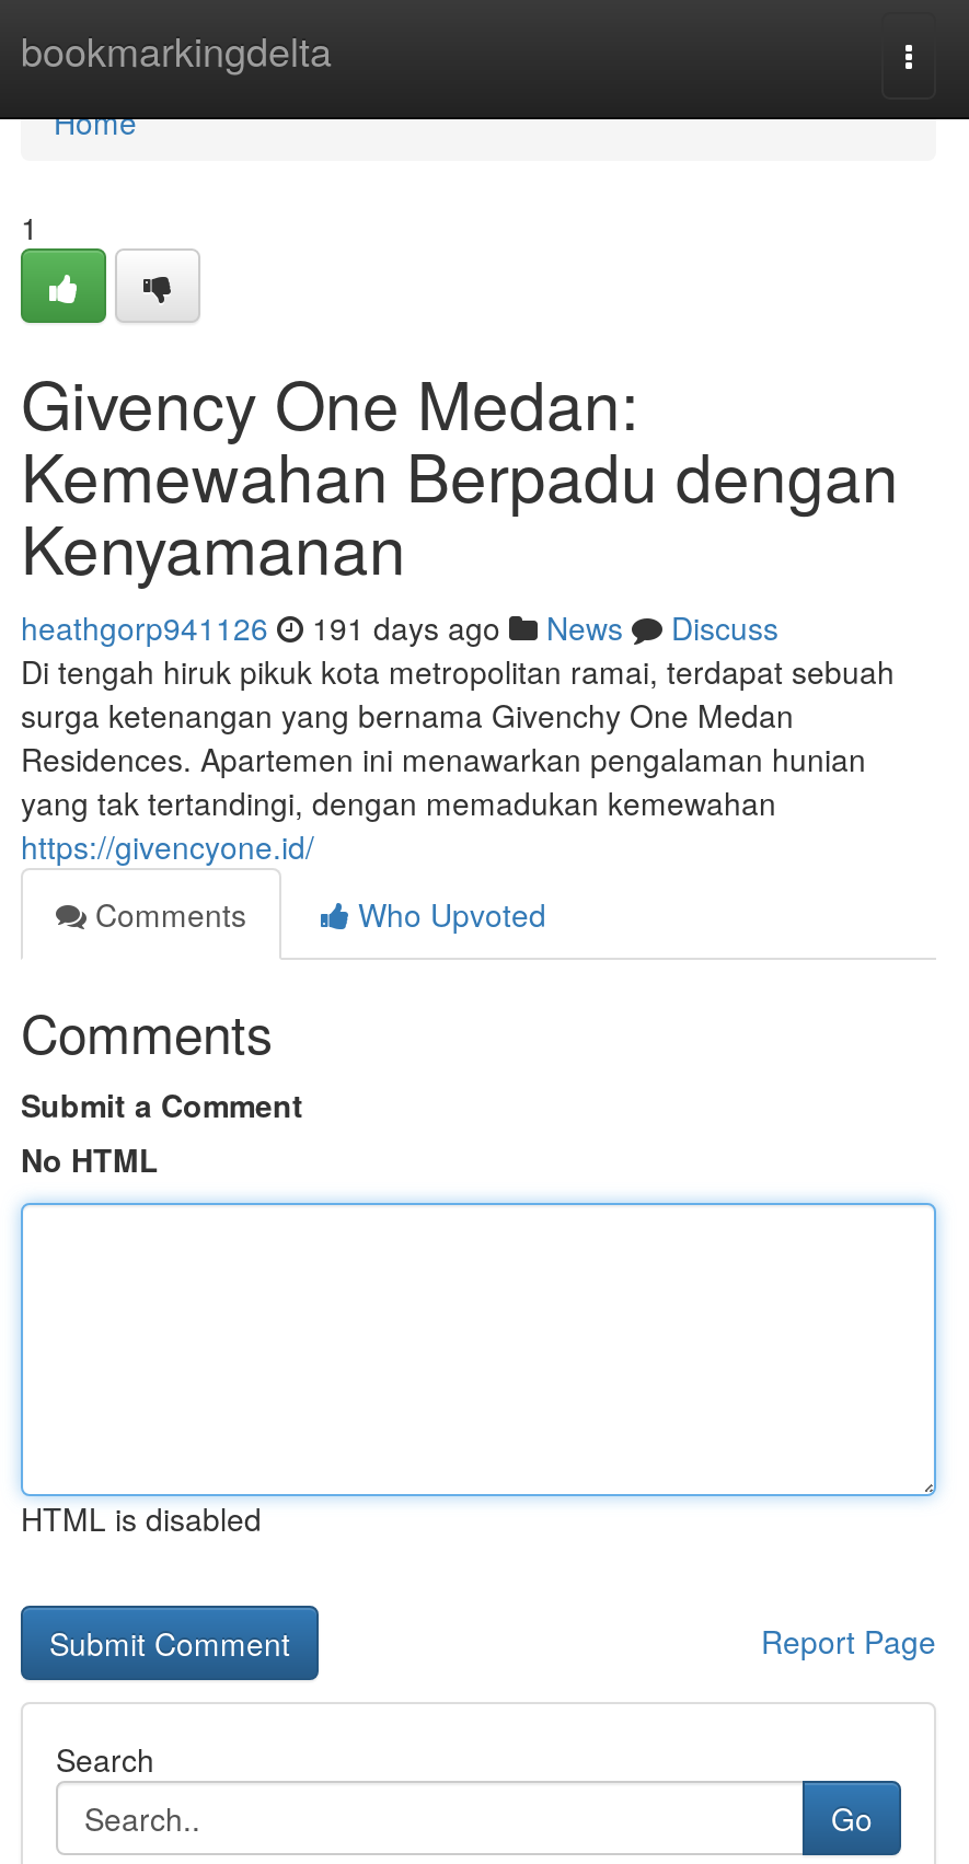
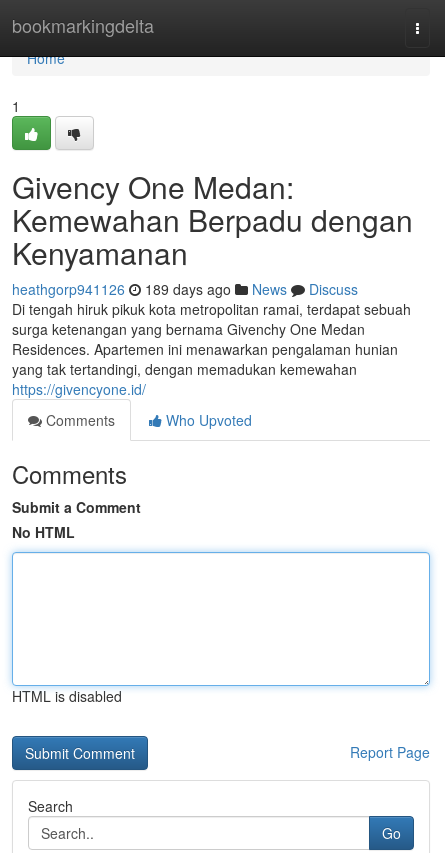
- heathgorp941126 191 days ago News Discuss
+ heathgorp941126 189 days ago News Discuss
